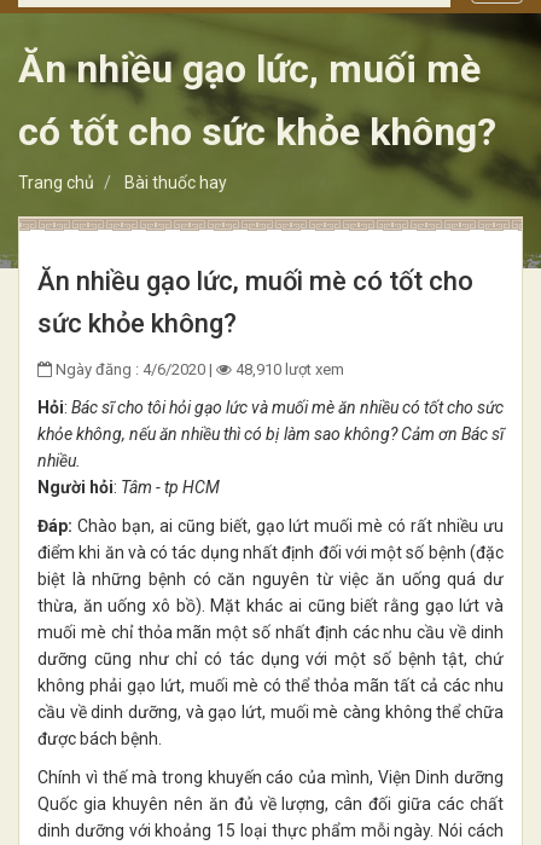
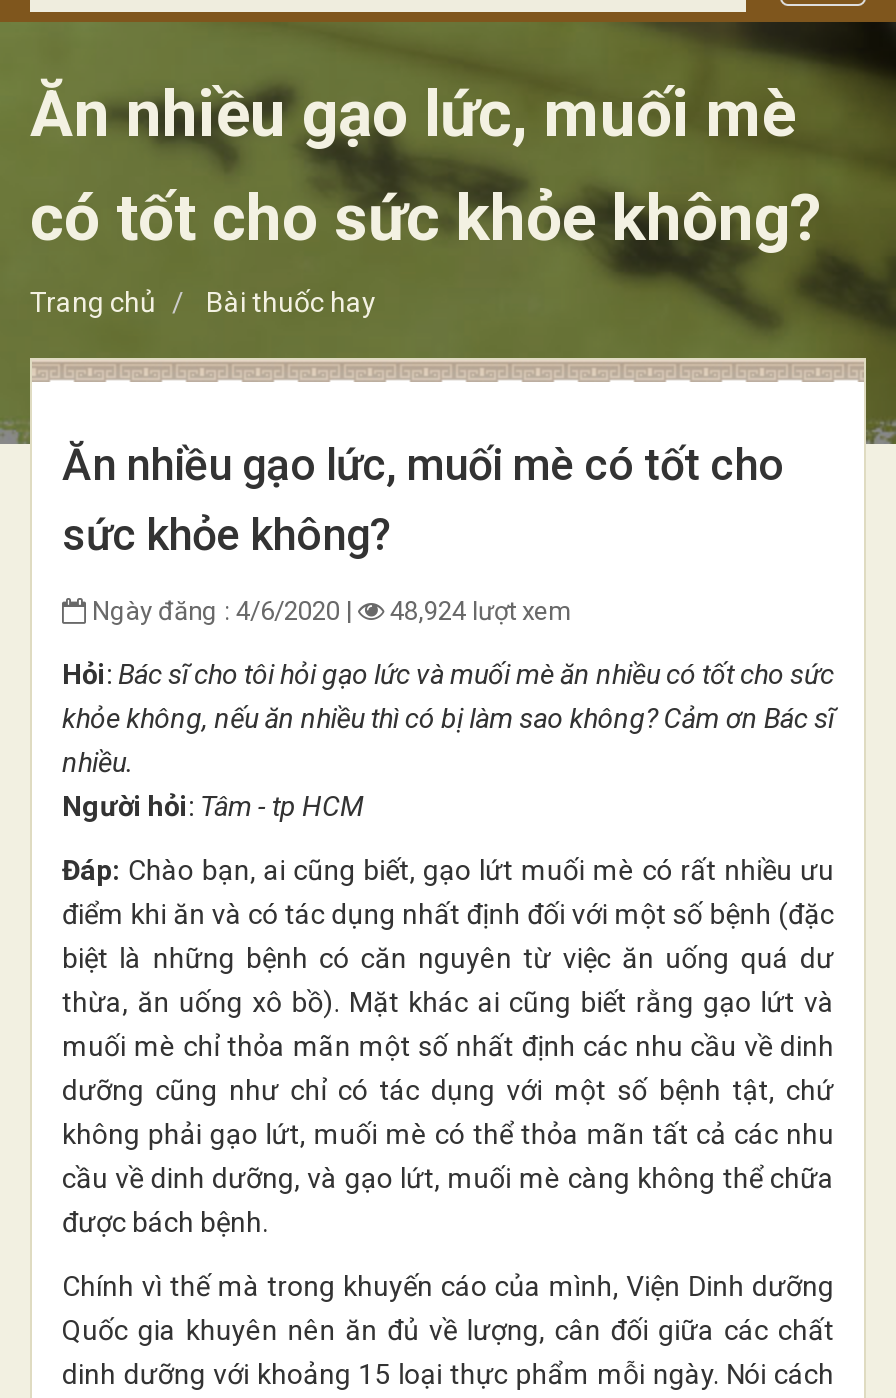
- 48,910 lượt xem
+ 48,924 lượt xem
